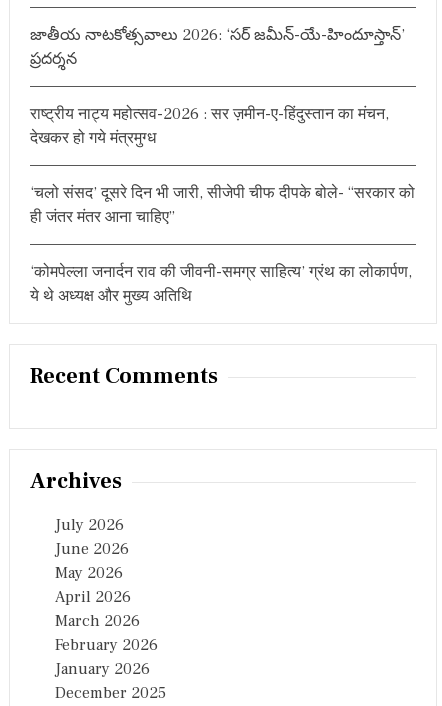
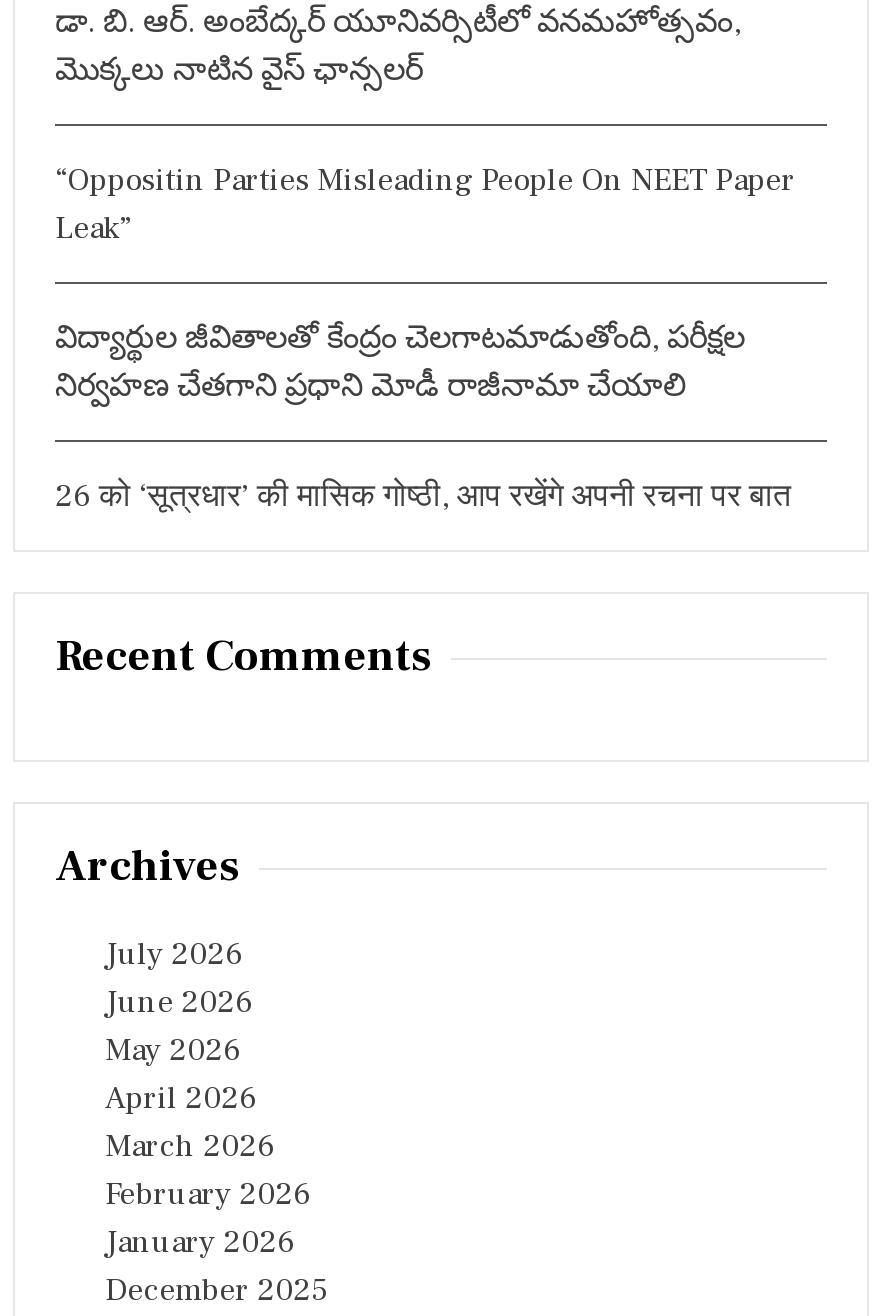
- జాతీయ నాటకోత్సవాలు 2026: ‘సర్ జమీన్-యే-హిందూస్తాన్’
- ప్రదర్శన
+ డా. బి. ఆర్. అంబేద్కర్ యూనివర్సిటీలో వనమహోత్సవం,
+ మొక్కలు నాటిన వైస్ ఛాన్సలర్

- राष्ट्रीय नाट्य महोत्सव-2026 : सर ज़मीन-ए-हिंदुस्तान का मंचन,
- देखकर हो गये मंत्रमुग्ध
+ “Oppositin Parties Misleading People On NEET Paper
+ Leak”

- ‘चलो संसद’ दूसरे दिन भी जारी, सीजेपी चीफ दीपके बोले- “सरकार को
- ही जंतर मंतर आना चाहिए”
+ విద్యార్థుల జీవితాలతో కేంద్రం చెలగాటమాడుతోంది, పరీక్షల
+ నిర్వహణ చేతగాని ప్రధాని మోడీ రాజీనామా చేయాలి

- ‘कोमपेल्ला जनार्दन राव की जीवनी-समग्र साहित्य’ ग्रंथ का लोकार्पण,
- ये थे अध्यक्ष और मुख्य अतिथि
+ 26 को ‘सूत्रधार’ की मासिक गोष्ठी, आप रखेंगे अपनी रचना पर बात
